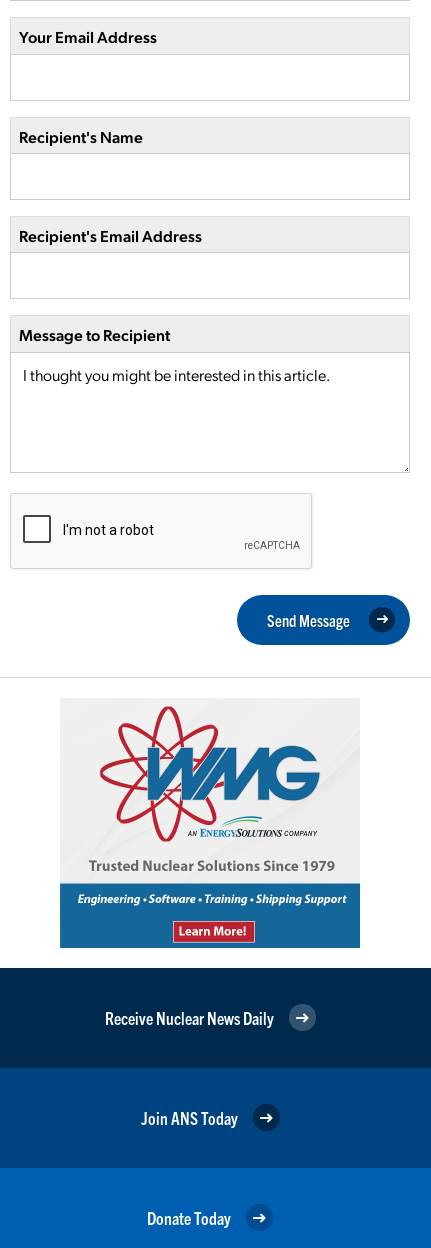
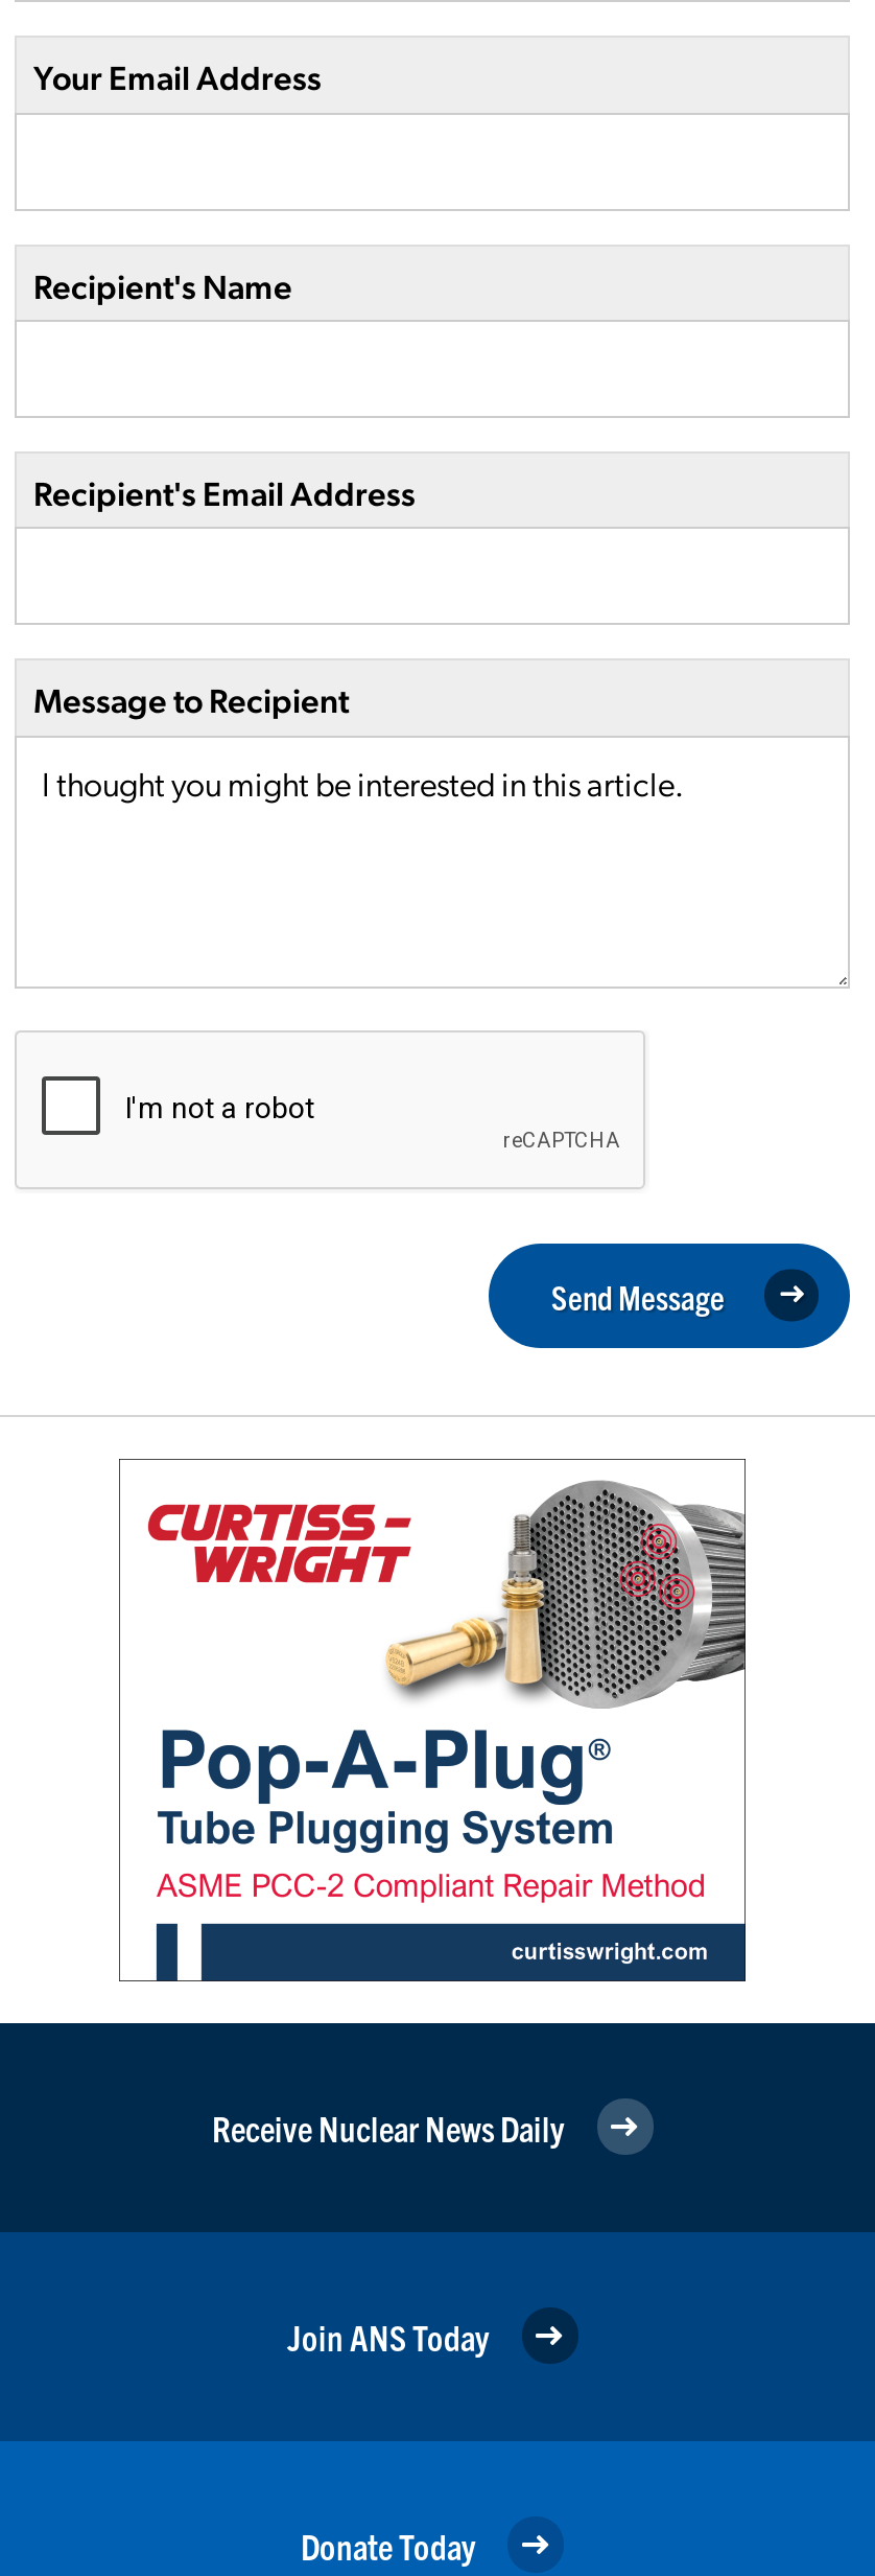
- [image]
+ [image]
